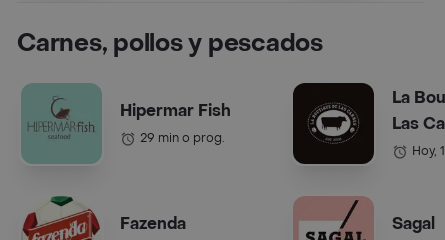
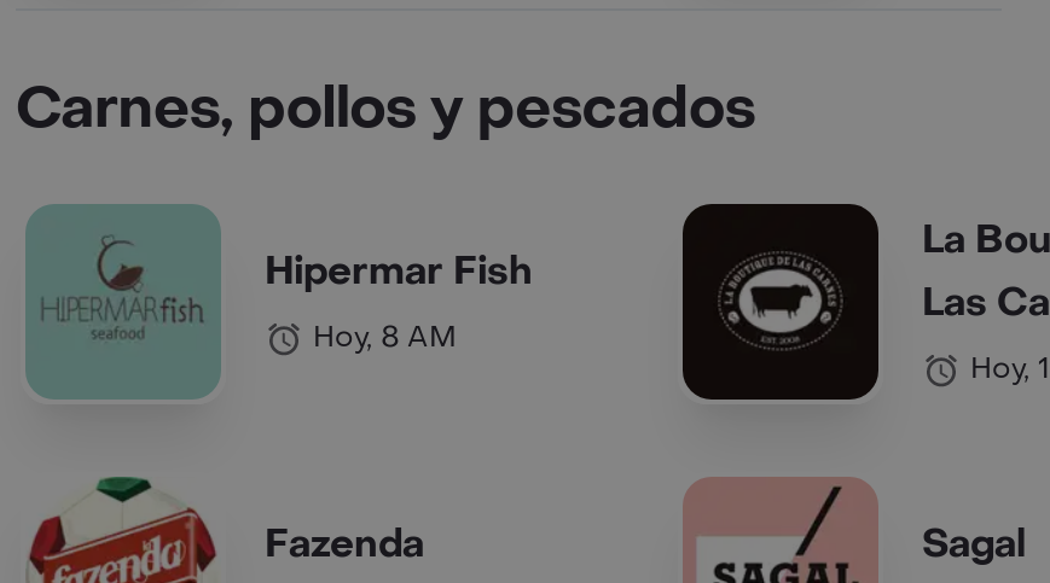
- 29 min o prog.
+ Hoy, 8 AM
